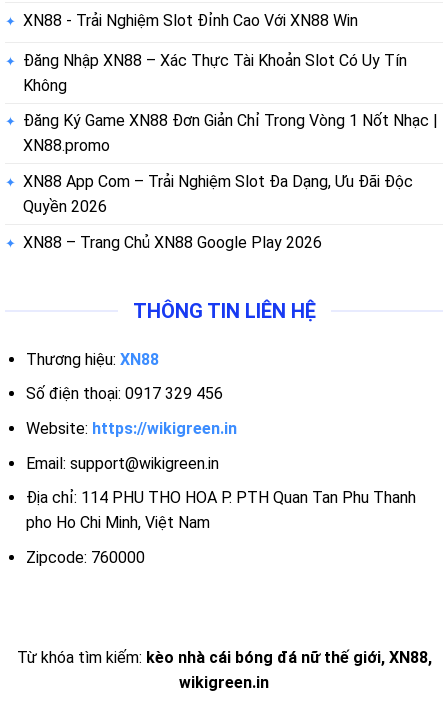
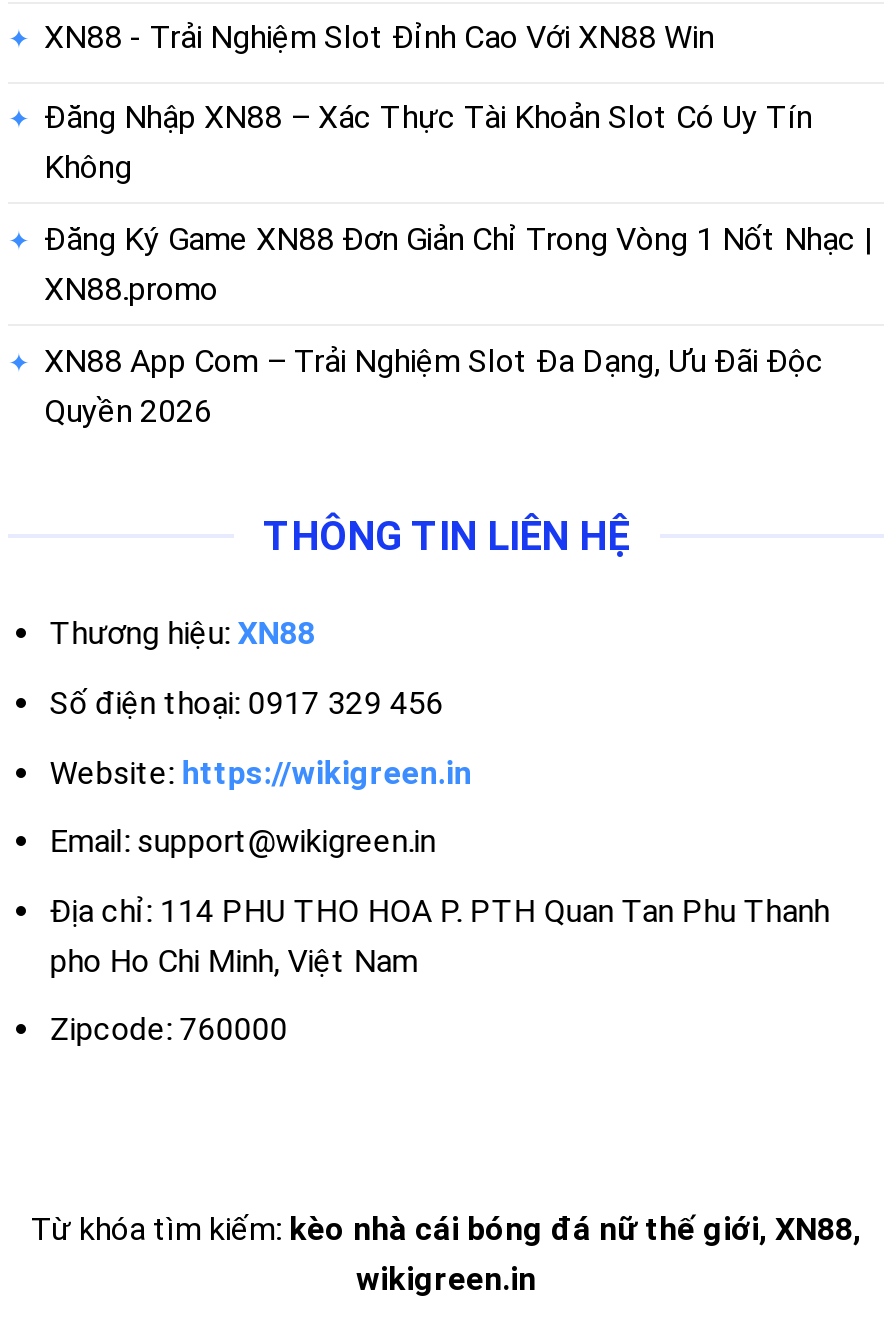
- XN88 – Trang Chủ XN88 Google Play 2026
